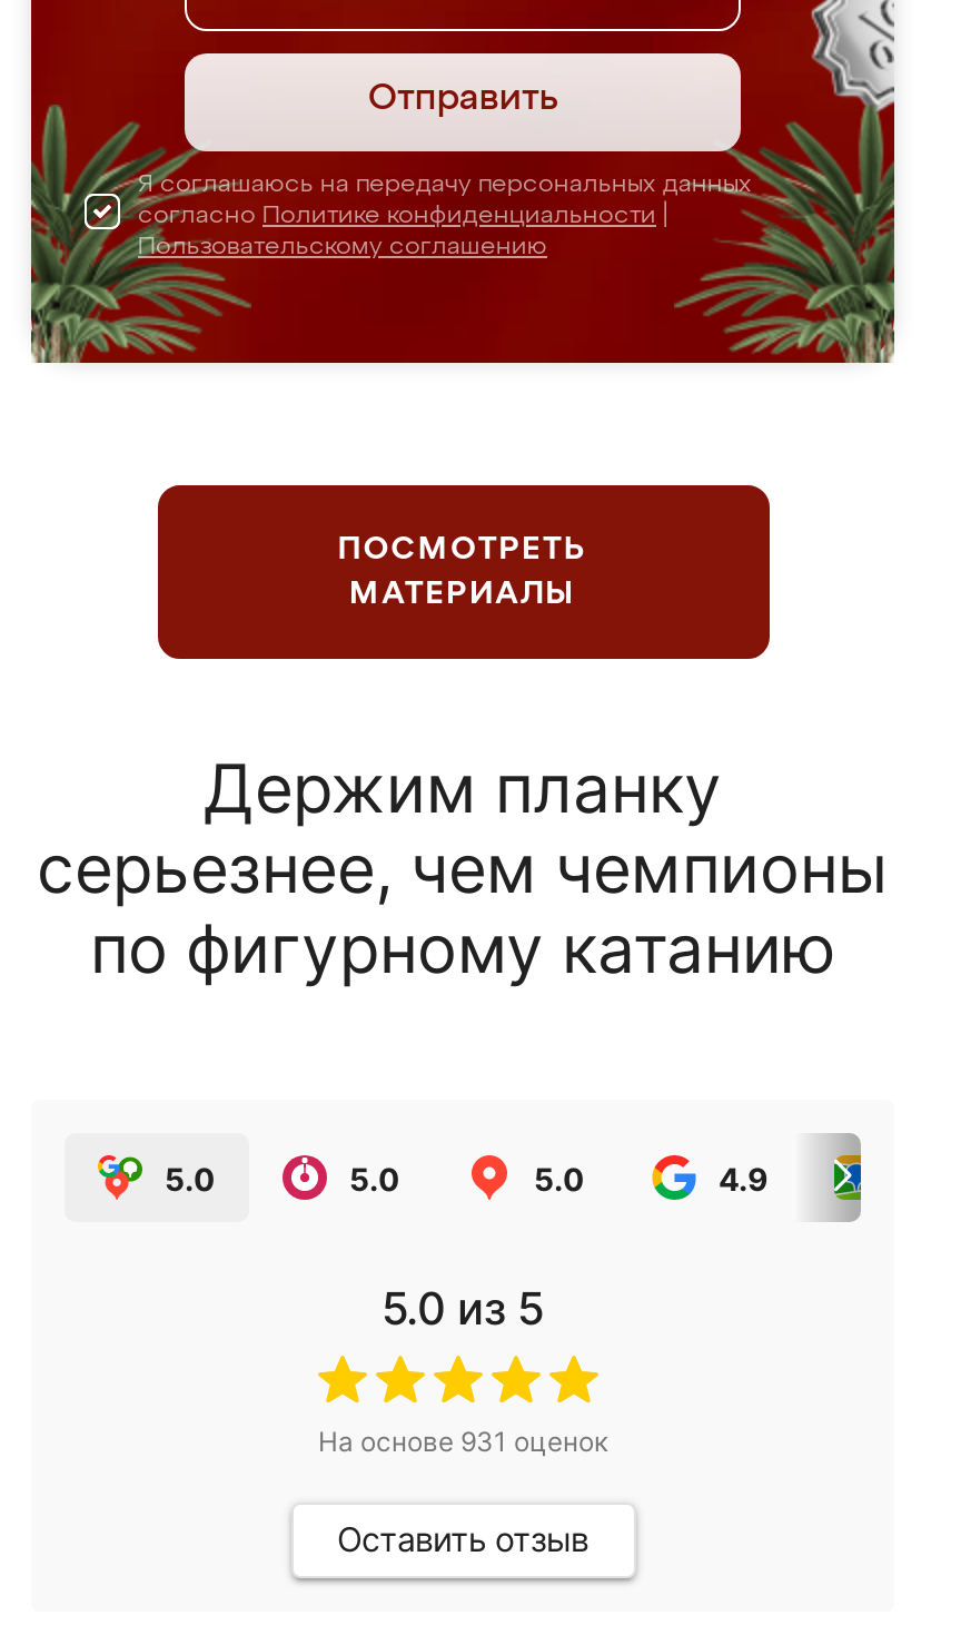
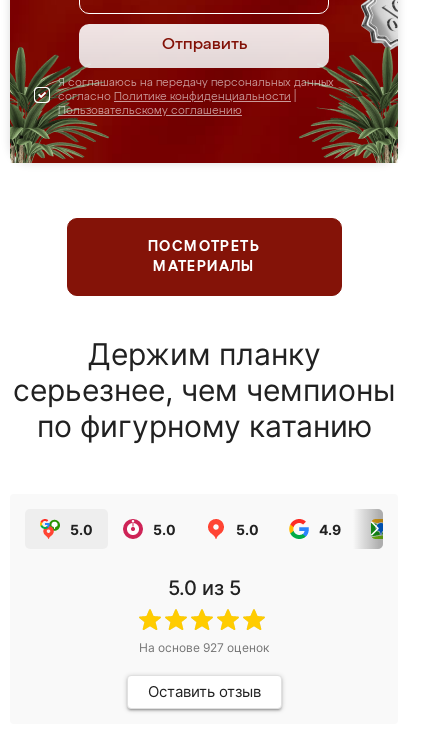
- На основе 931 оценок
+ На основе 927 оценок
